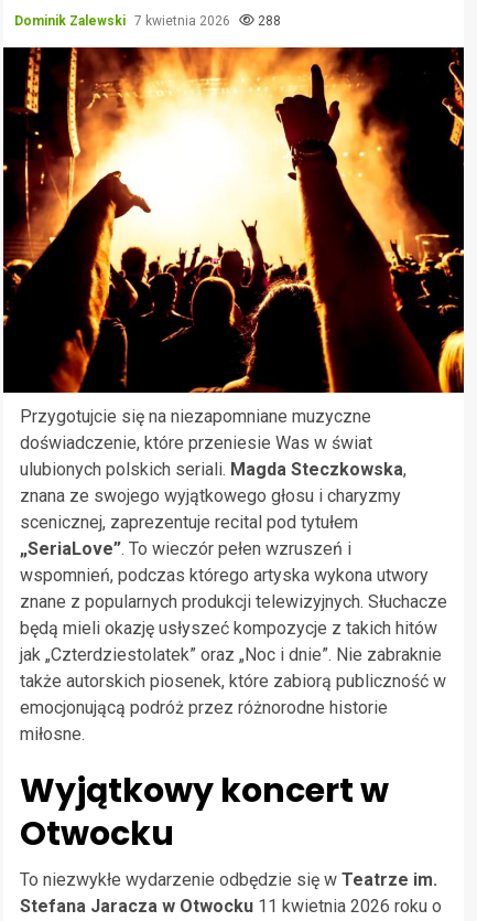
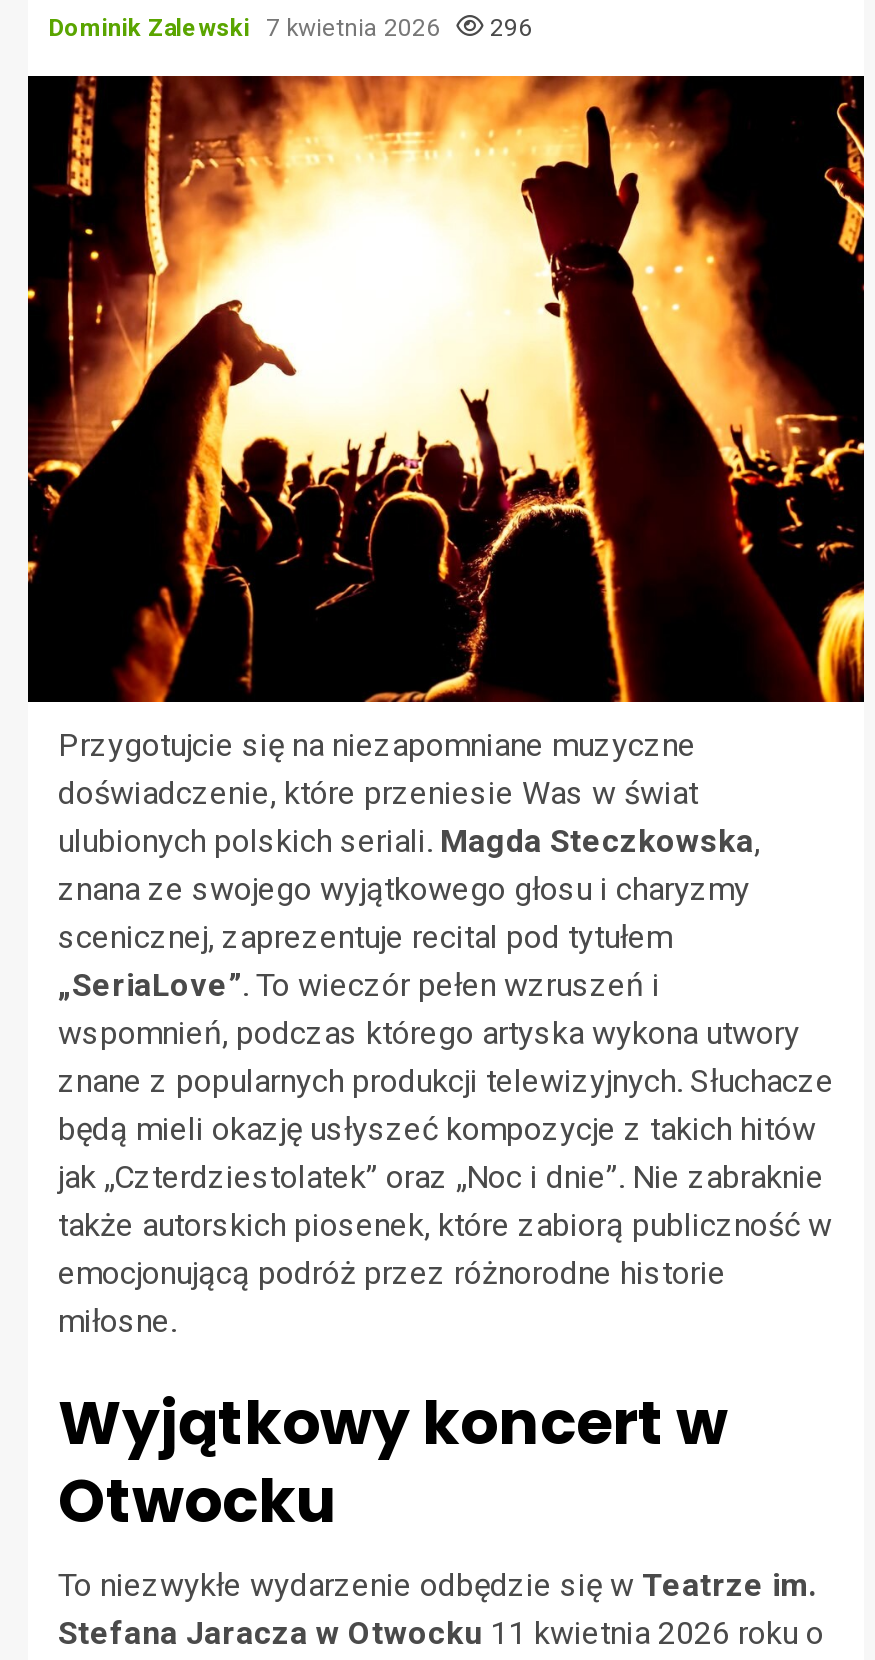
- Dominik Zalewski 7 kwietnia 2026 288
+ Dominik Zalewski 7 kwietnia 2026 296
